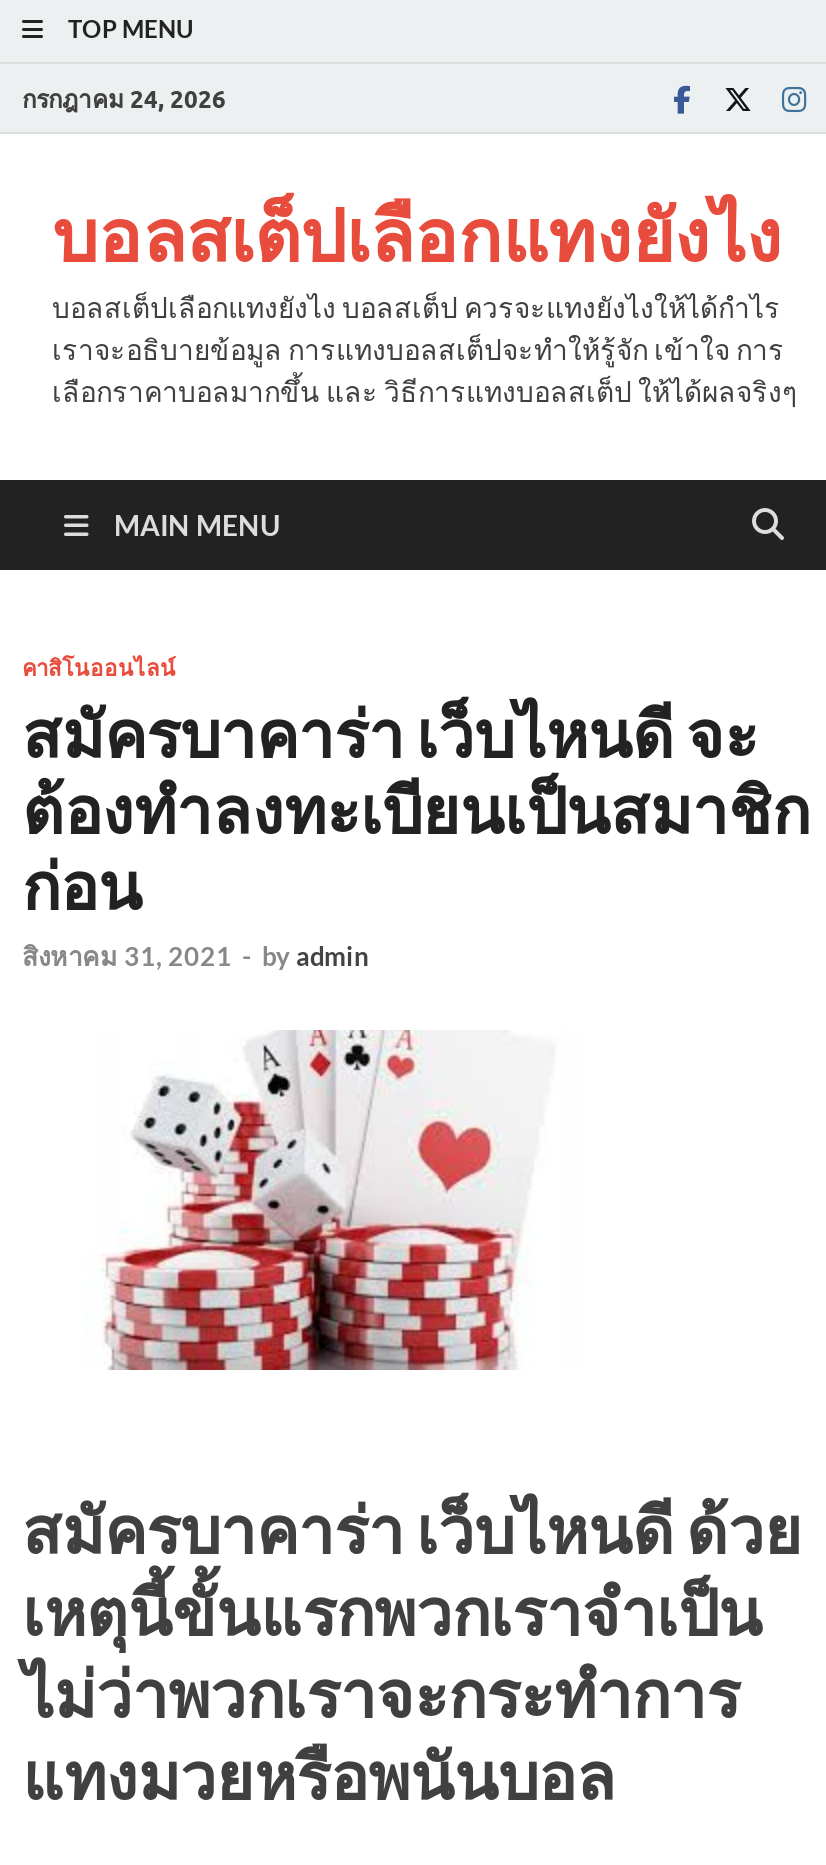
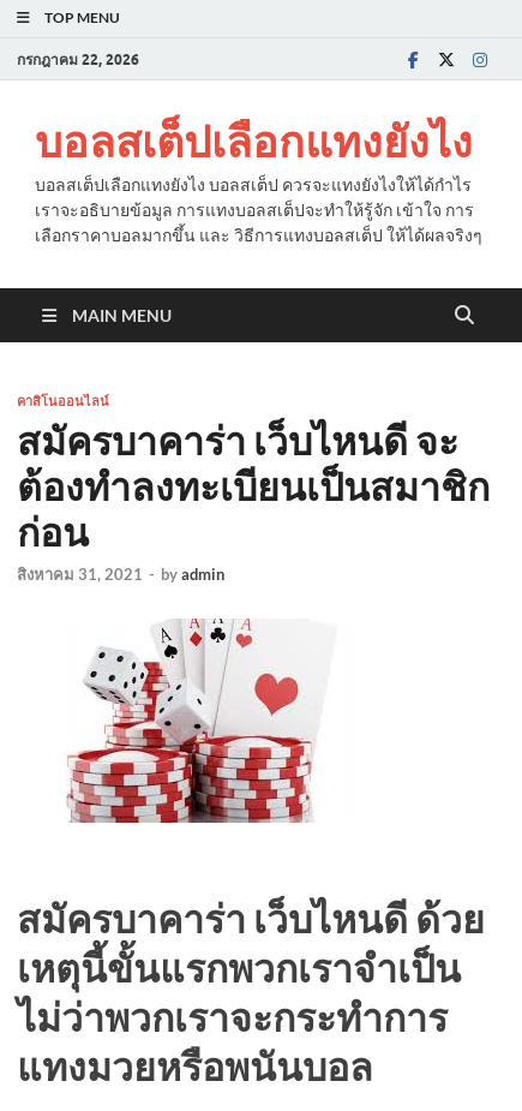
- กรกฎาคม 24, 2026
+ กรกฎาคม 22, 2026
